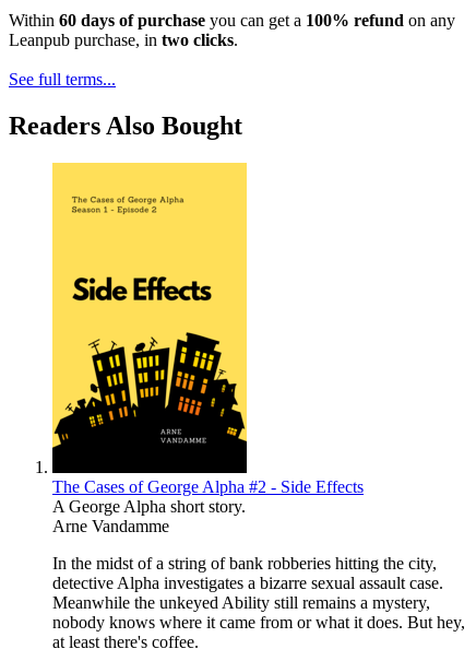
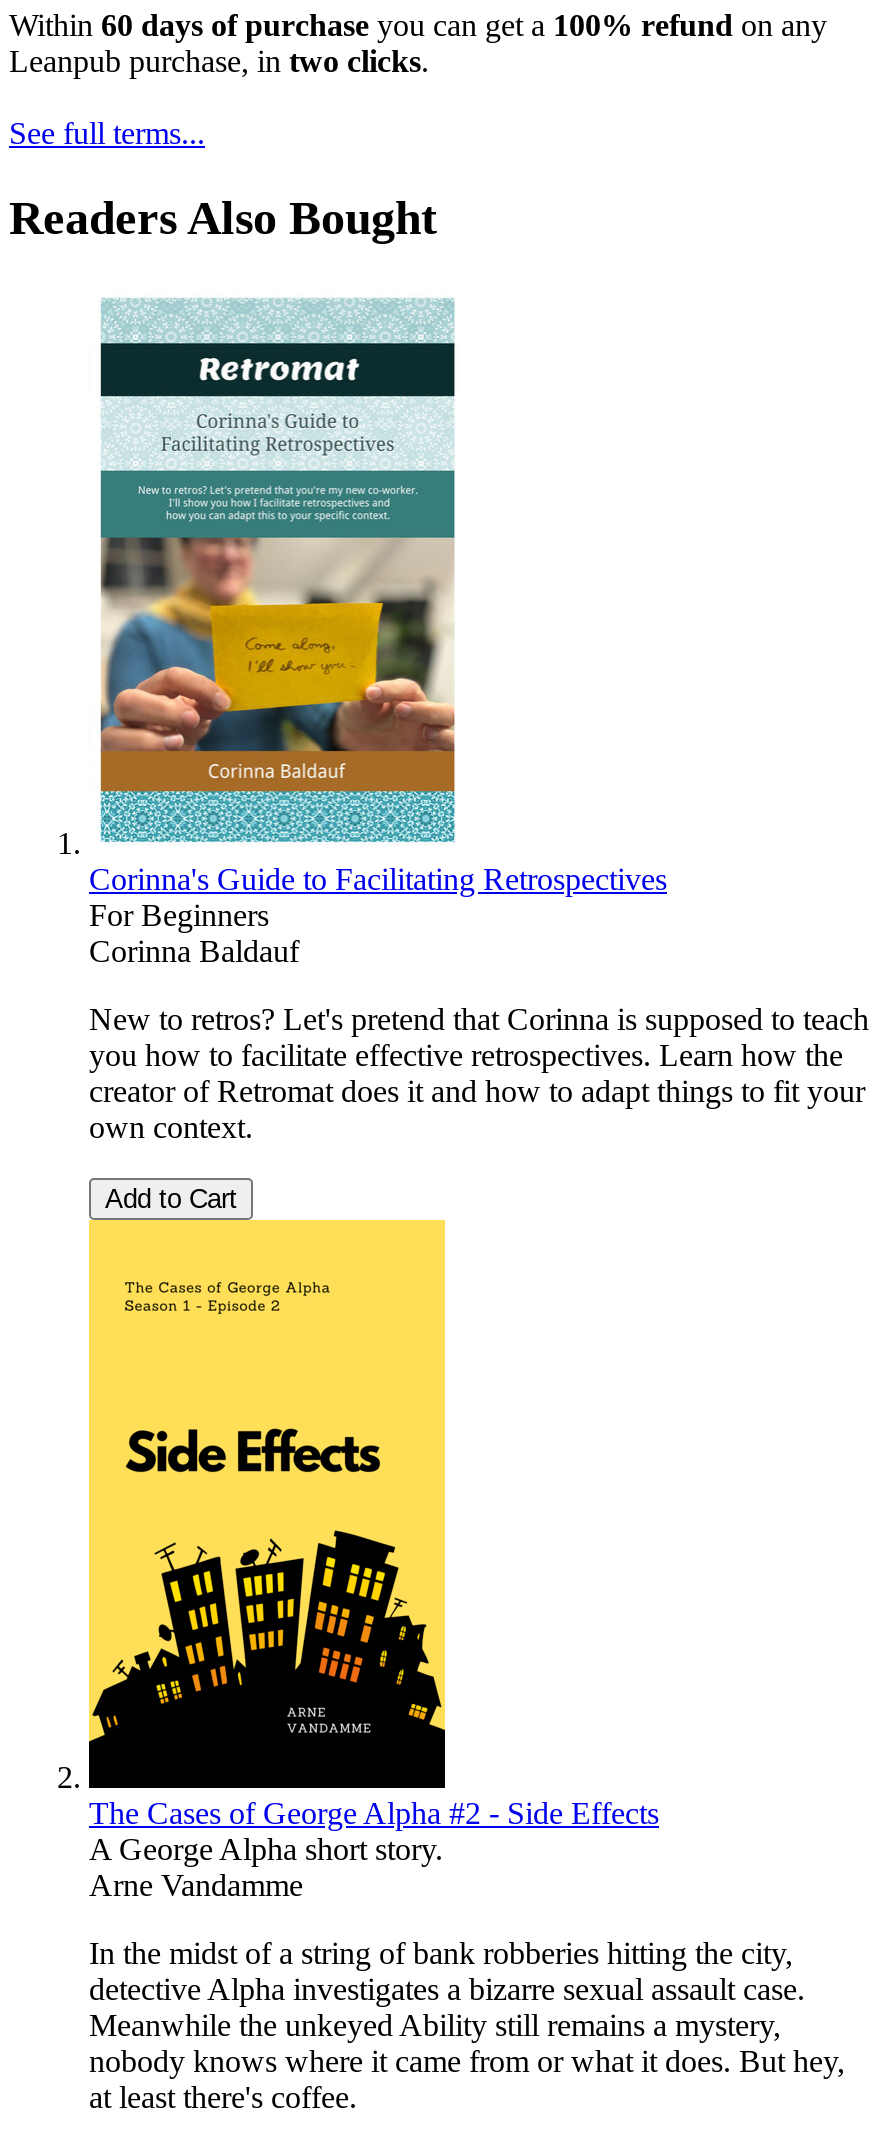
+ [image]
+ Corinna's Guide to Facilitating Retrospectives
+ For Beginners
+ Corinna Baldauf
+ New to retros? Let's pretend that Corinna is supposed to teach
+ you how to facilitate effective retrospectives. Learn how the
+ creator of Retromat does it and how to adapt things to fit your
+ own context.
+ Add to Cart
